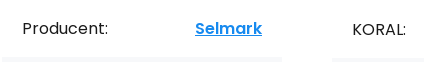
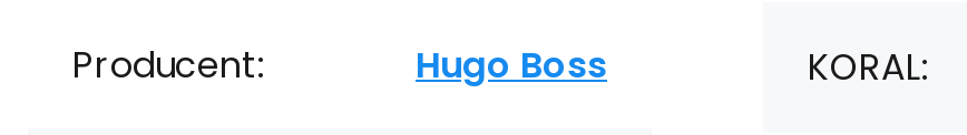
- Selmark
+ Hugo Boss
